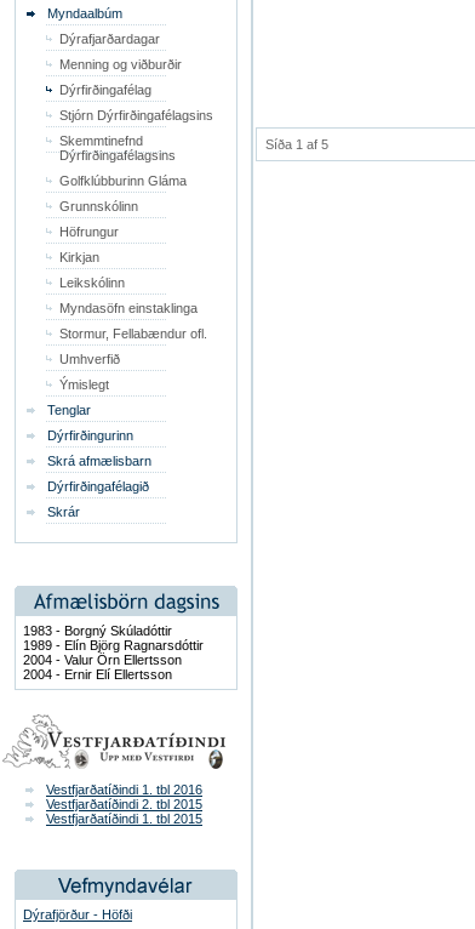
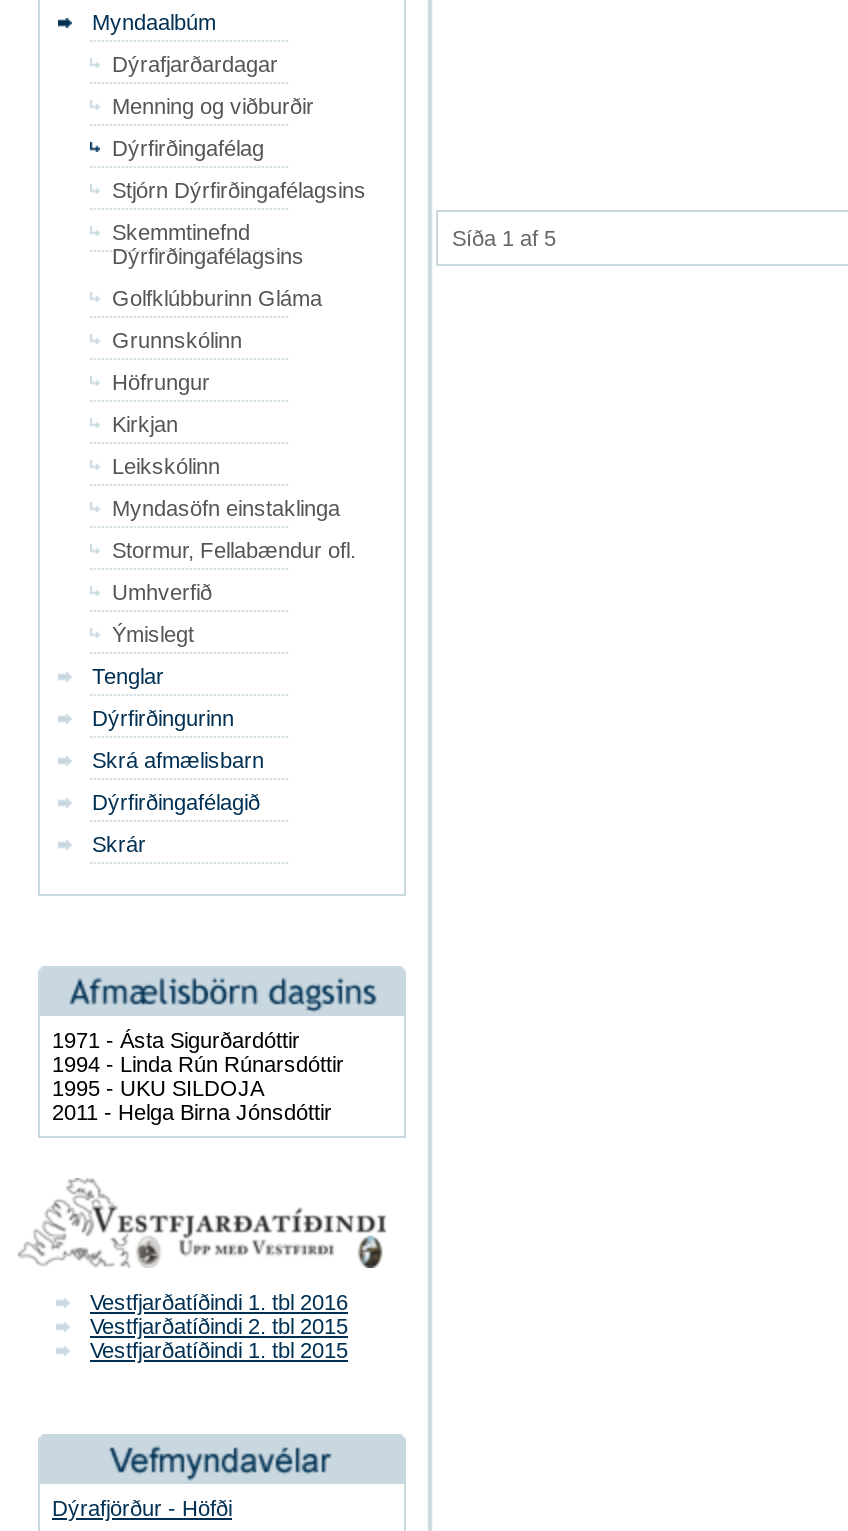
- 1983 - Borgný Skúladóttir
- 1989 - Elín Björg Ragnarsdóttir
- 2004 - Valur Örn Ellertsson
- 2004 - Ernir Elí Ellertsson
+ 1971 - Ásta Sigurðardóttir
+ 1994 - Linda Rún Rúnarsdóttir
+ 1995 - UKU SILDOJA
+ 2011 - Helga Birna Jónsdóttir
